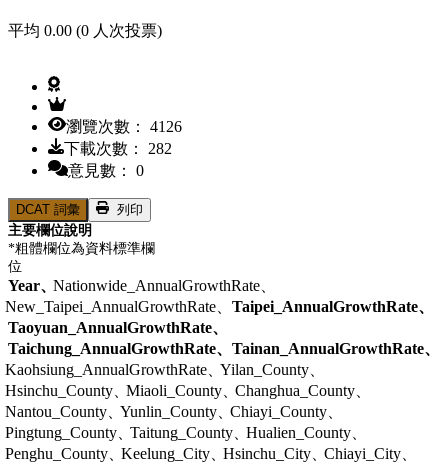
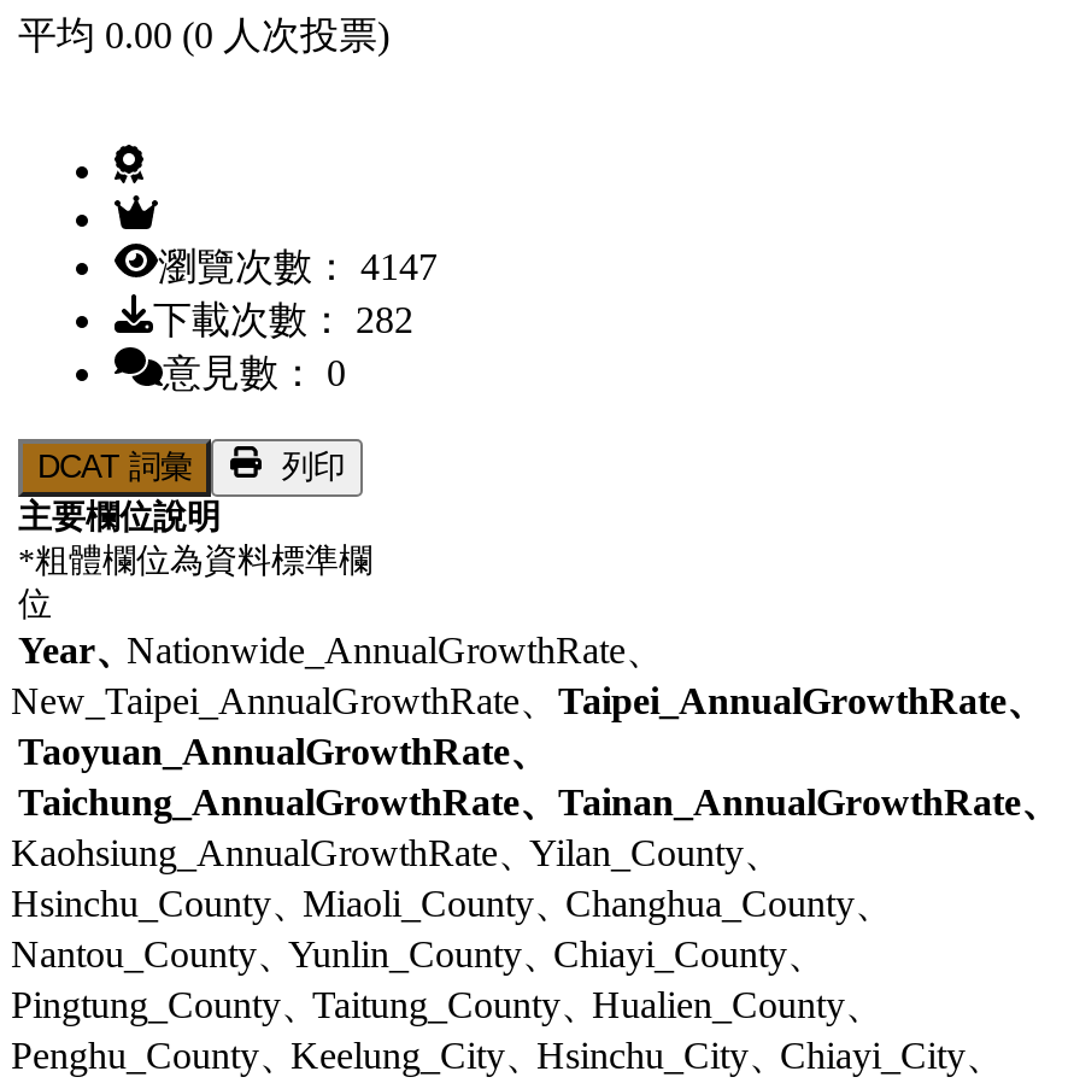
- 瀏覽次數： 4126
+ 瀏覽次數： 4147
